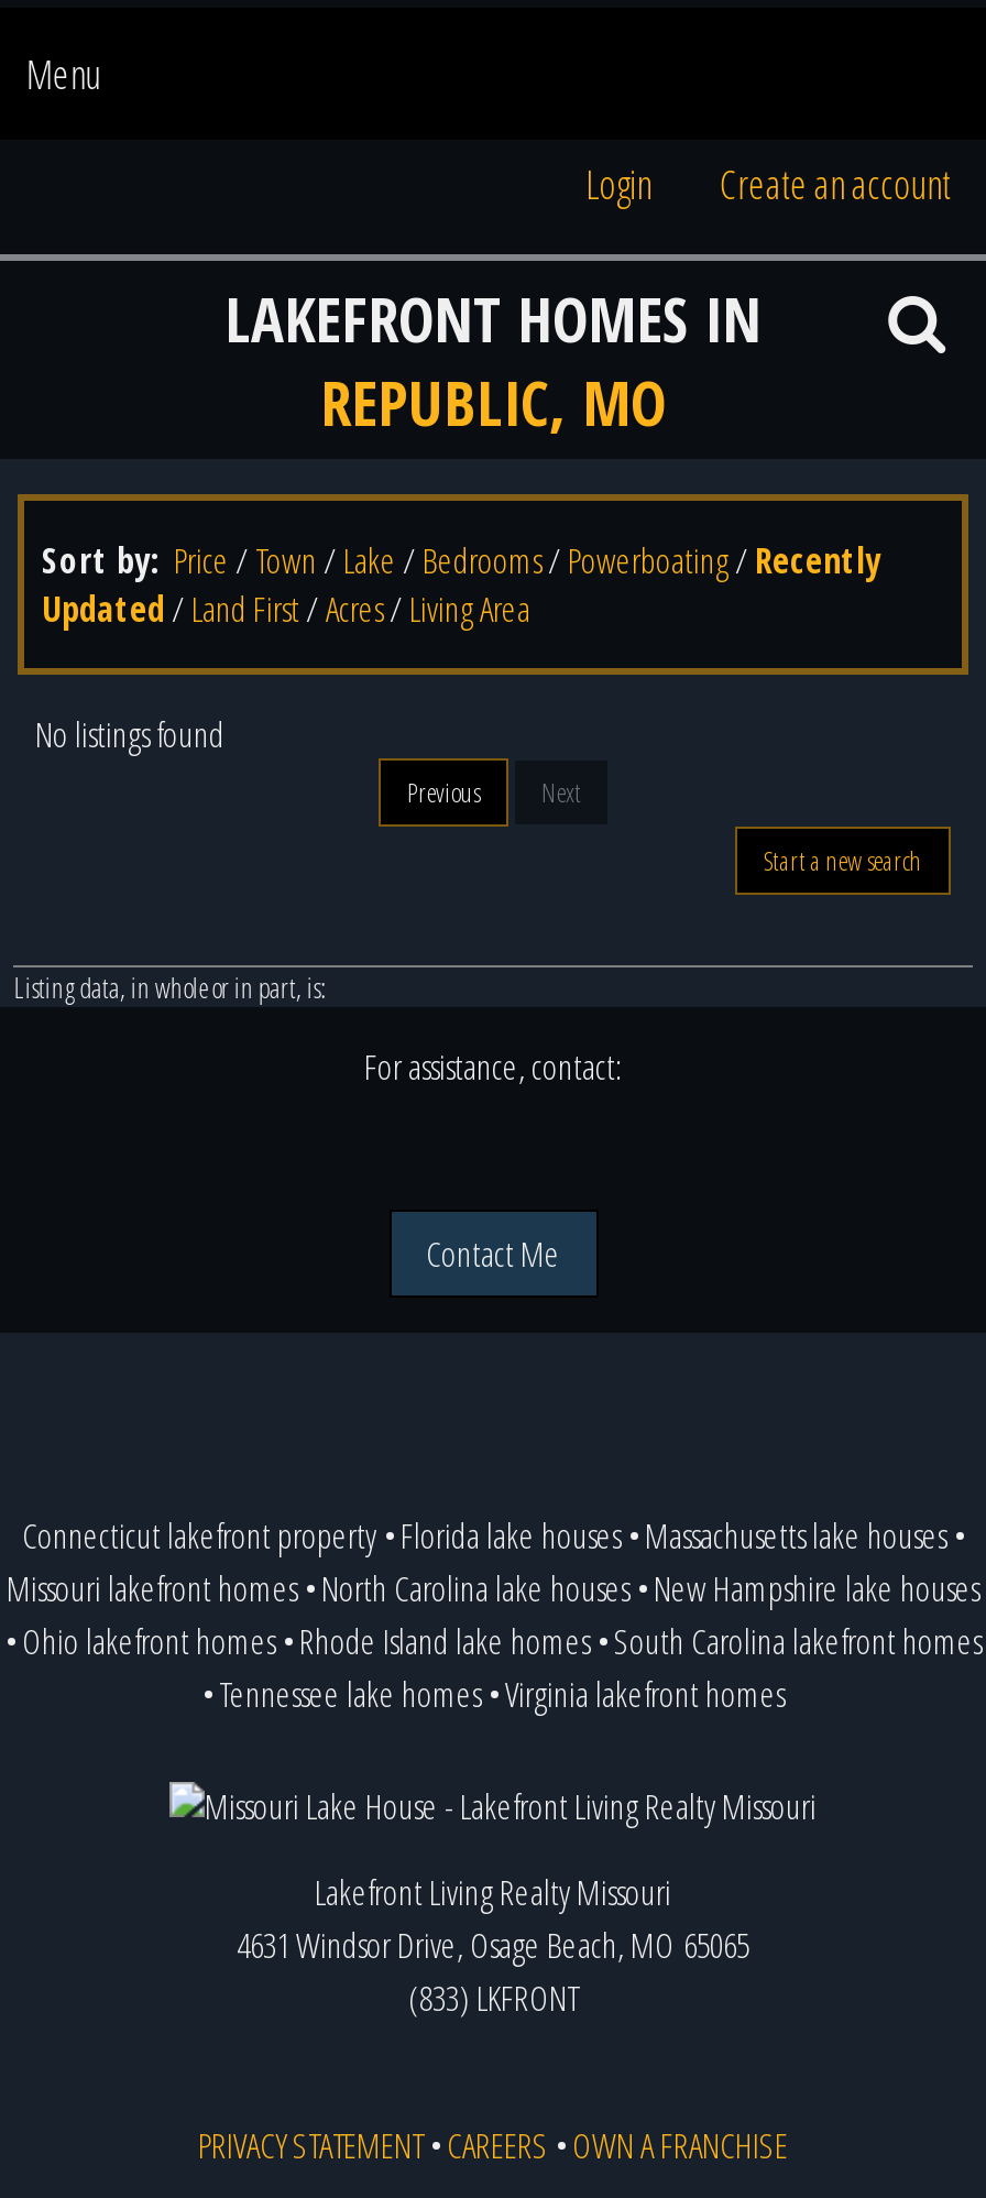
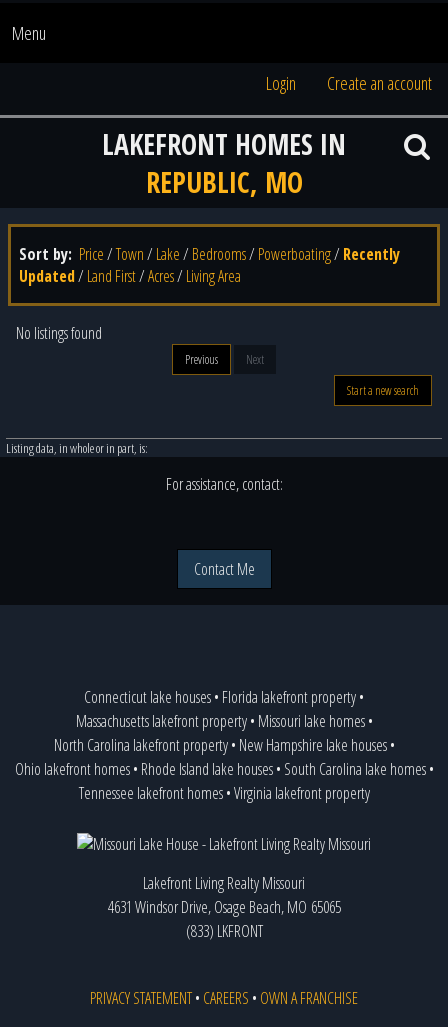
- Connecticut lakefront property • Florida lake houses • Massachusetts lake houses •
- Missouri lakefront homes • North Carolina lake houses • New Hampshire lake houses
- • Ohio lakefront homes • Rhode Island lake homes •South Carolina lakefront homes
- •Tennessee lake homes •Virginia lakefront homes
+ Connecticut lake houses • Florida lakefront property •
+ Massachusetts lakefront property • Missouri lake homes •
+ North Carolina lakefront property • New Hampshire lake houses •
+ Ohio lakefront homes • Rhode Island lake houses • South Carolina lake homes •
+ Tennessee lakefront homes • Virginia lakefront property
